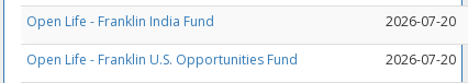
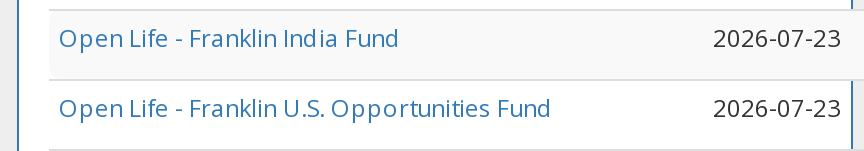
- 2026-07-20
+ 2026-07-23

- 2026-07-20
+ 2026-07-23
